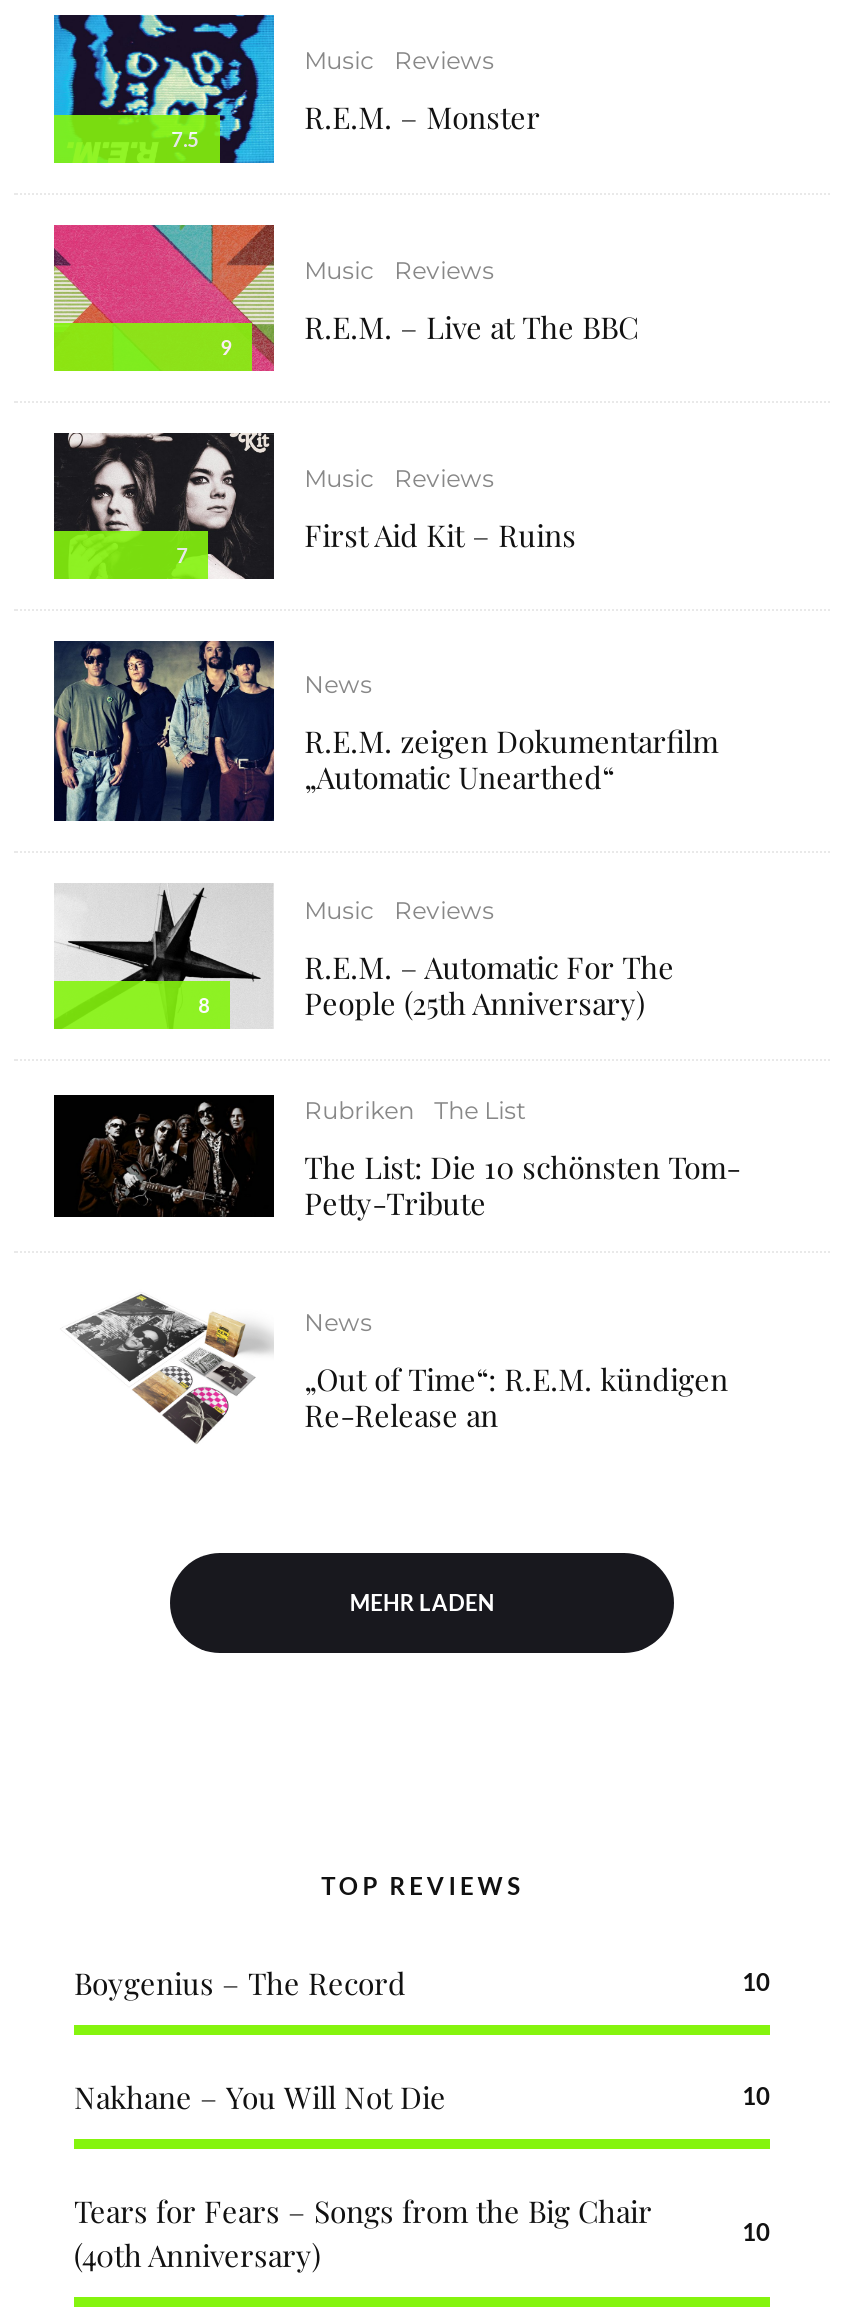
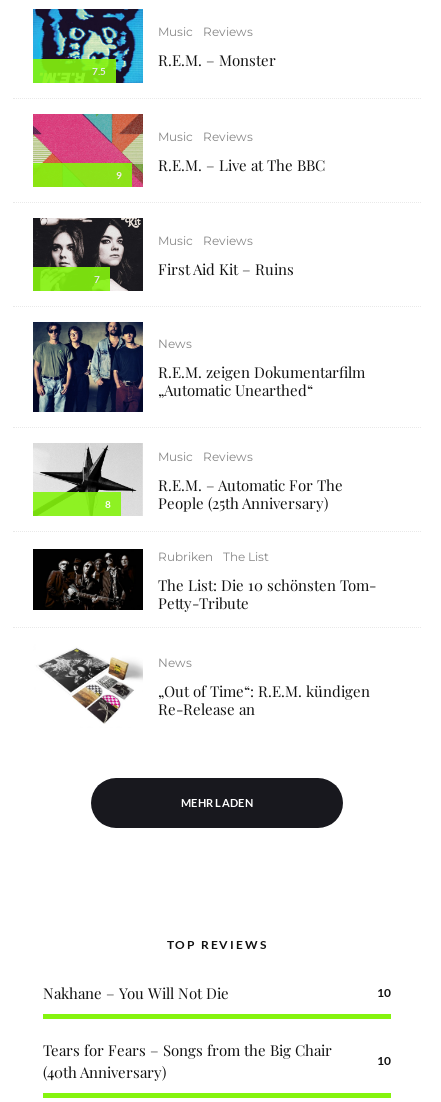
- Boygenius – The Record
- 10
